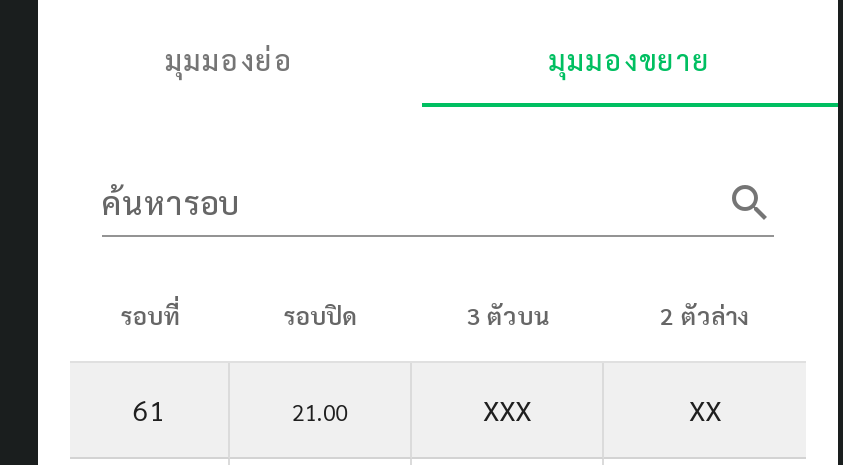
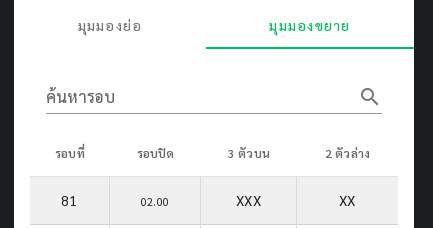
- 61
+ 81

- 21.00
+ 02.00
